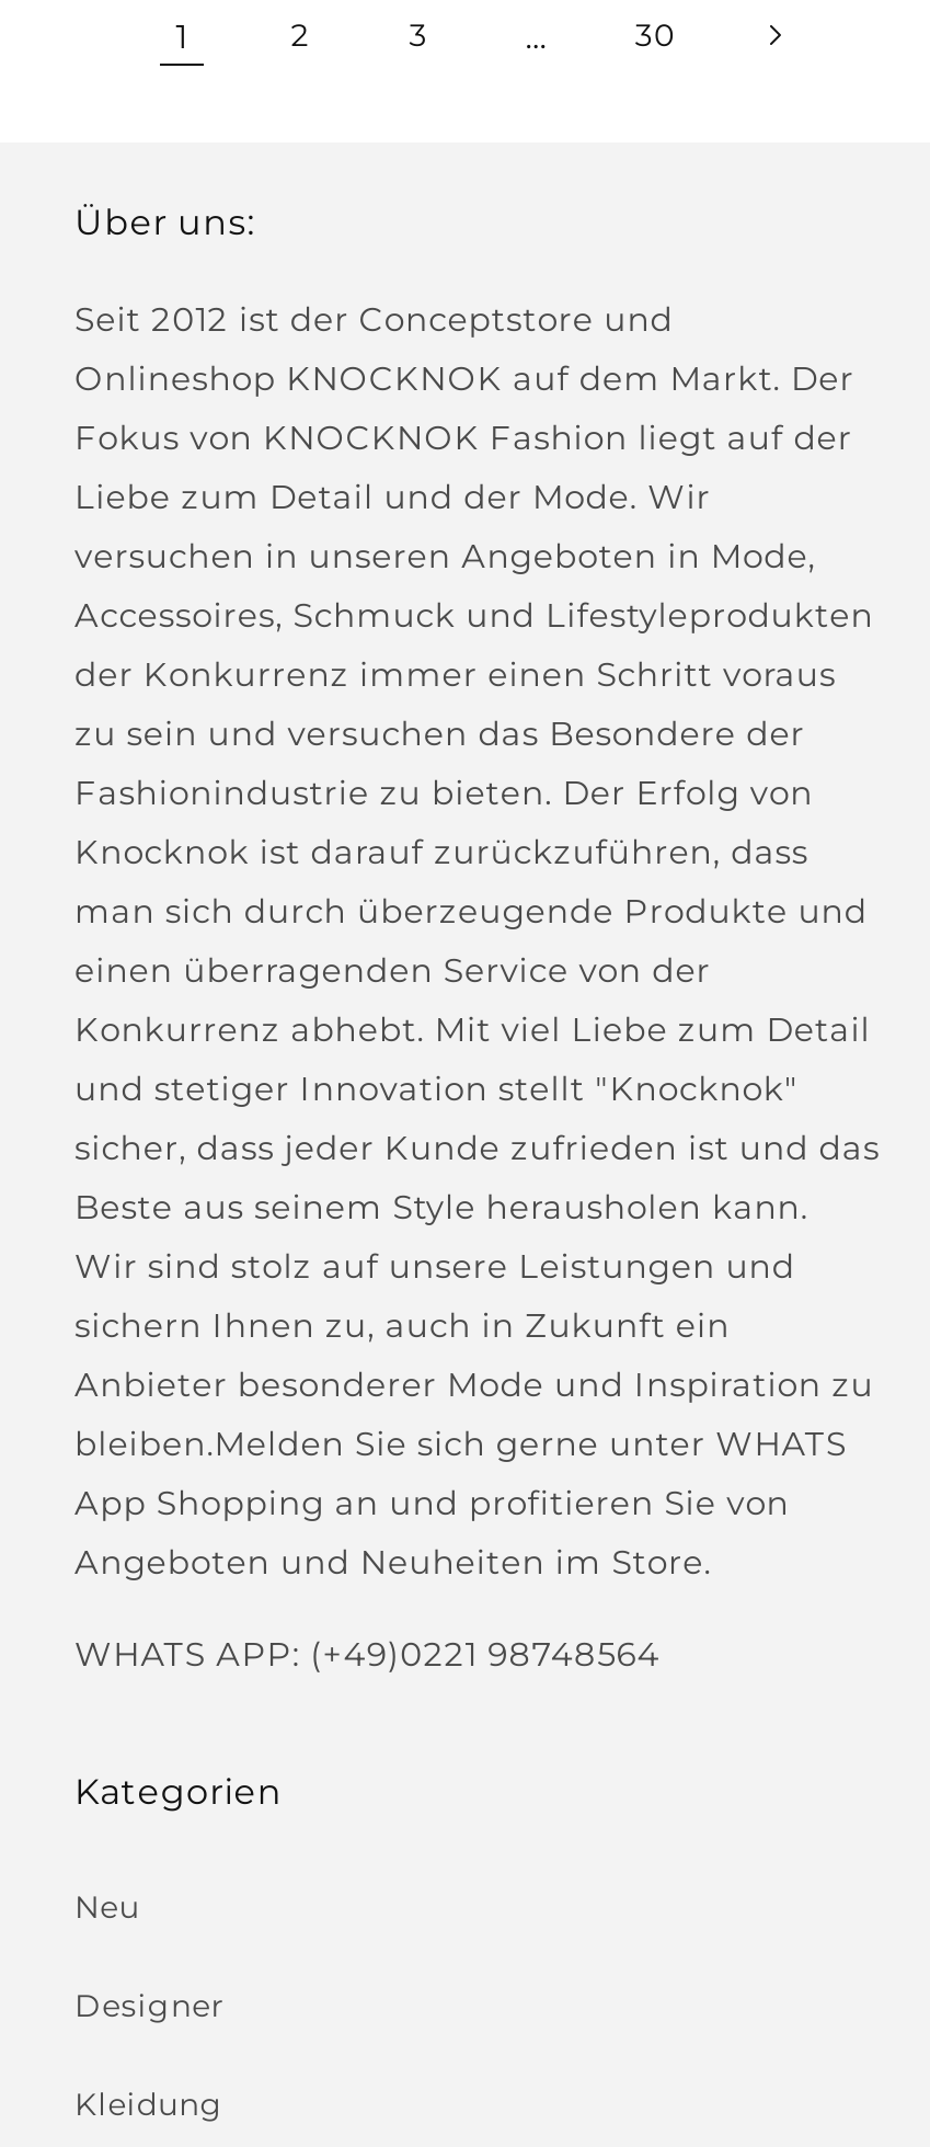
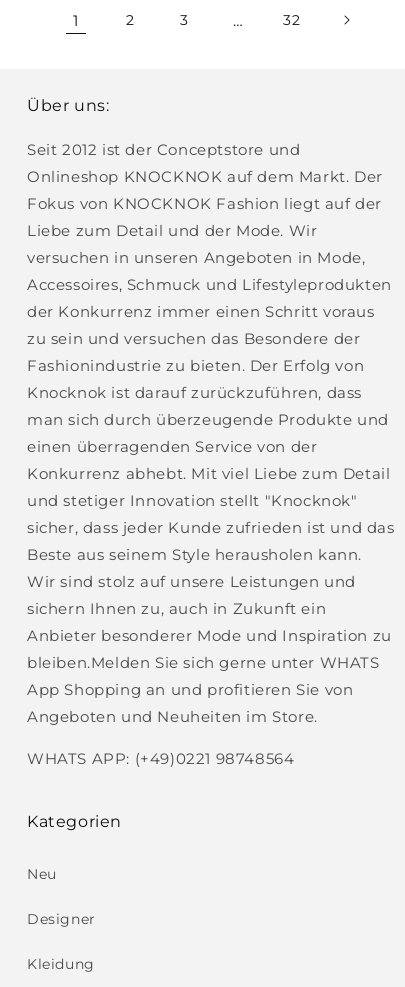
- 30
+ 32
